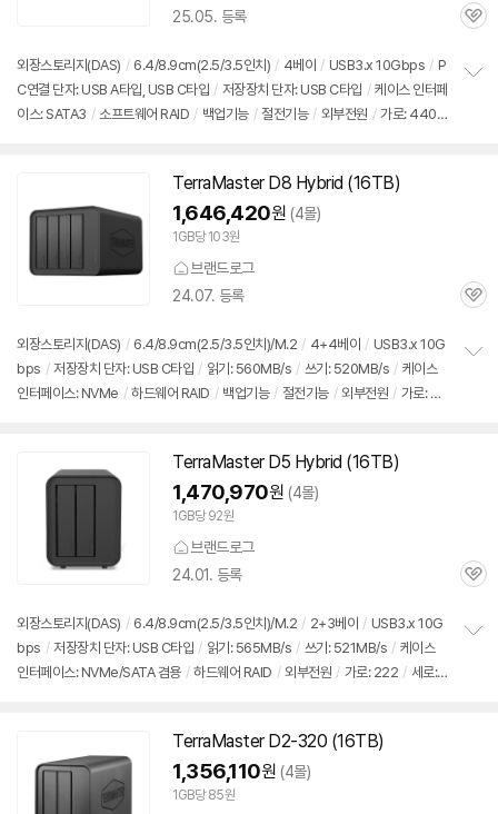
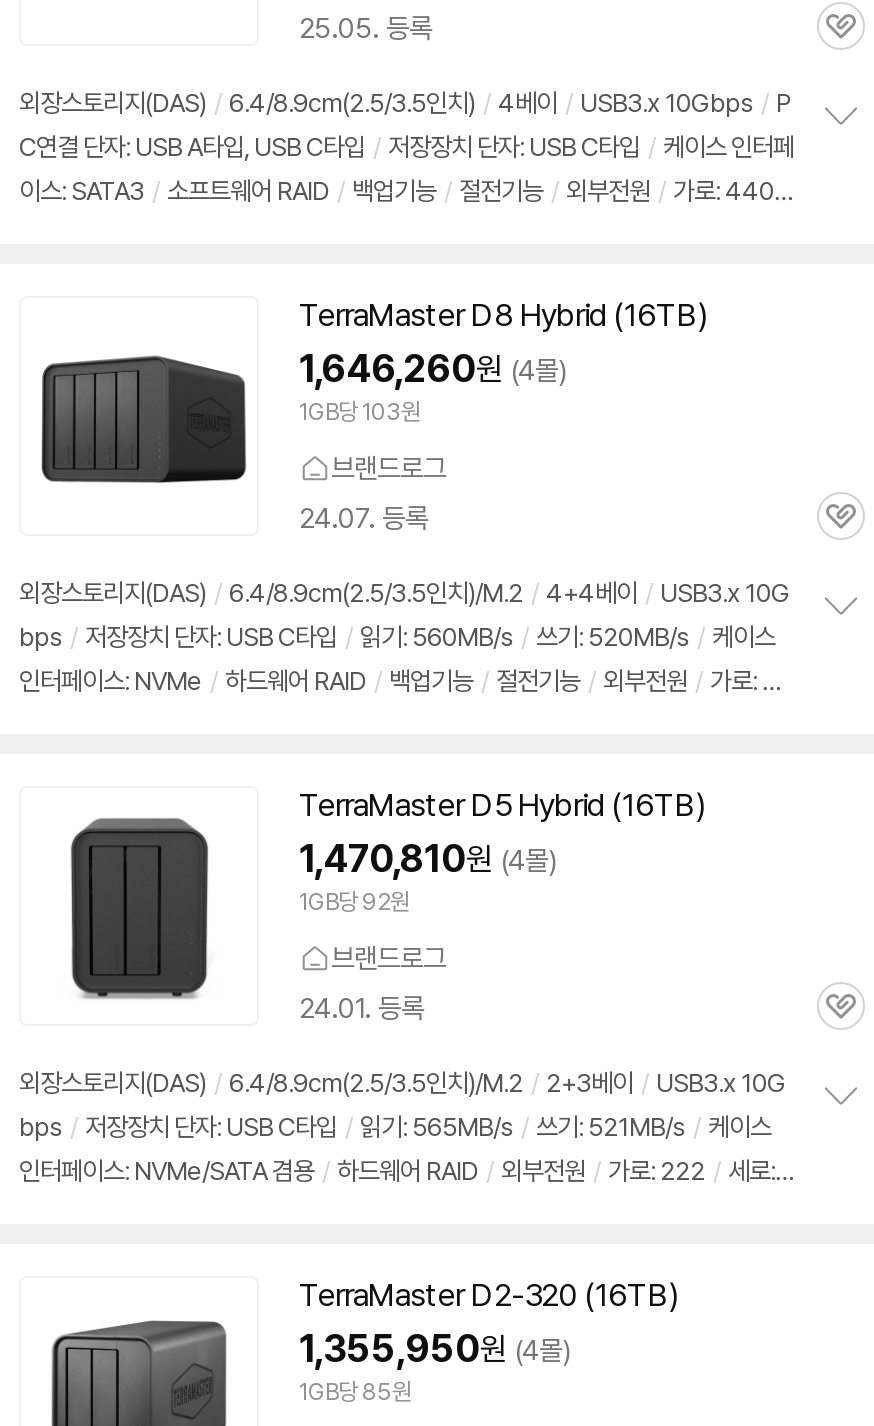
- 1,646,420원 (4몰)
+ 1,646,260원 (4몰)

- 1,470,970원 (4몰)
+ 1,470,810원 (4몰)

- 1,356,110원 (4몰)
+ 1,355,950원 (4몰)
